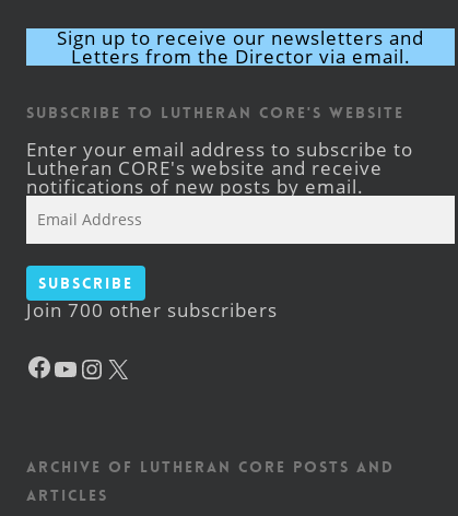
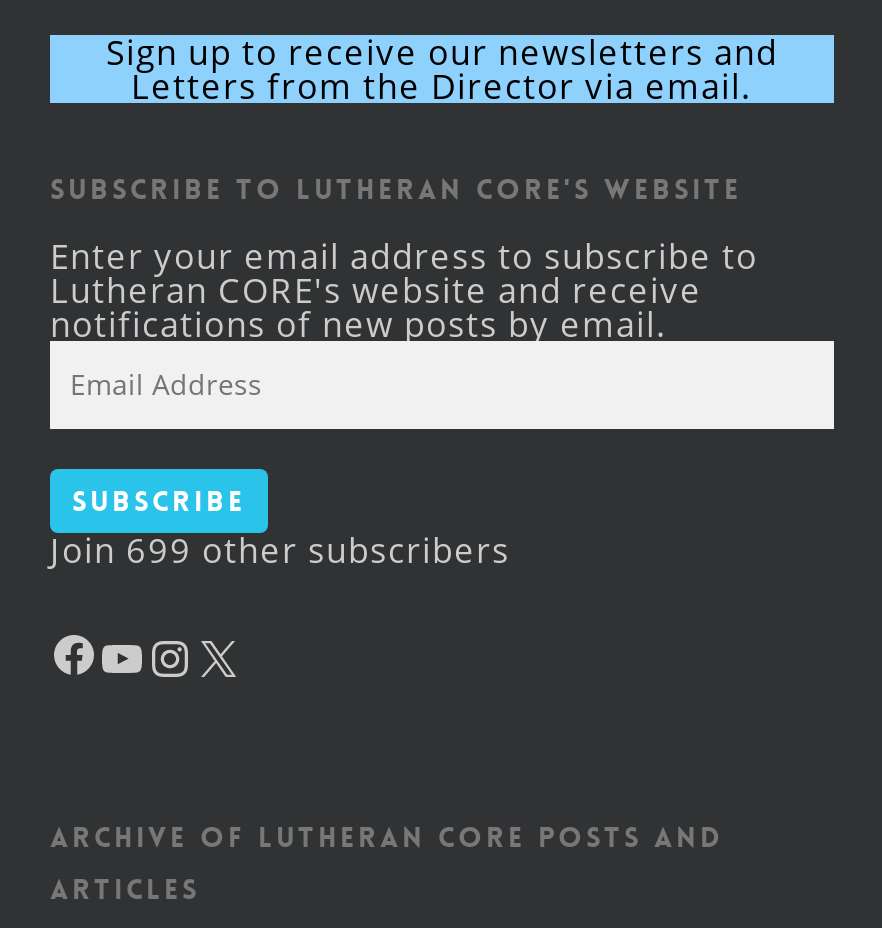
- Join 700 other subscribers
+ Join 699 other subscribers
